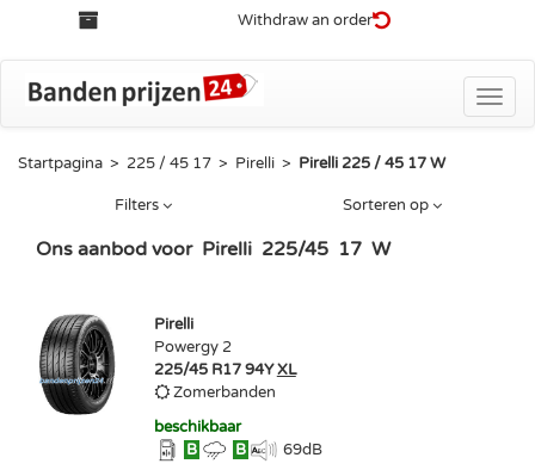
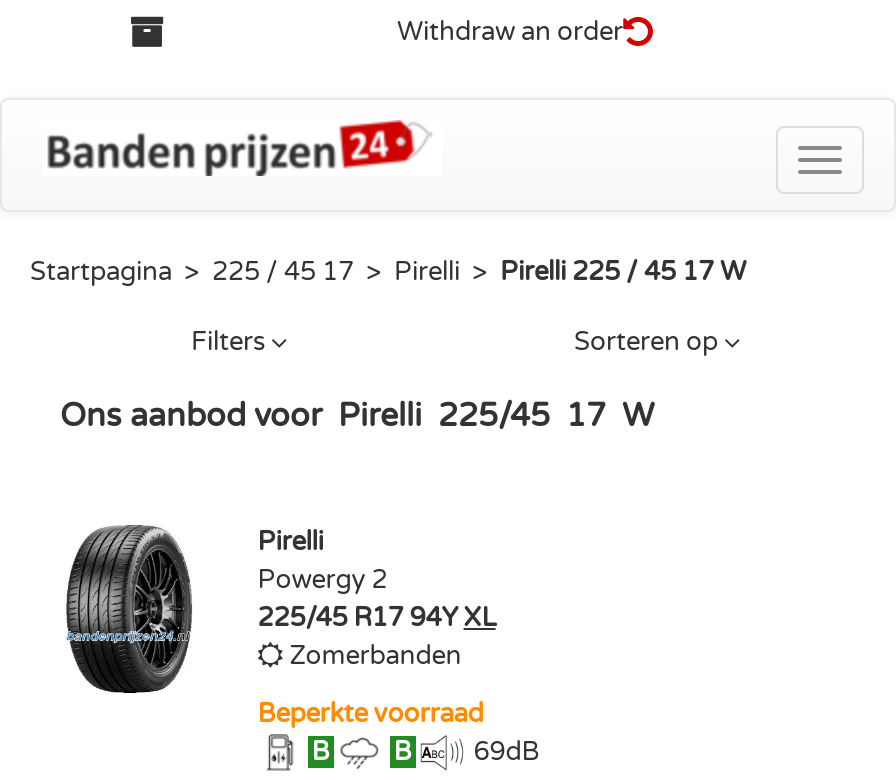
- beschikbaar
+ Beperkte voorraad
